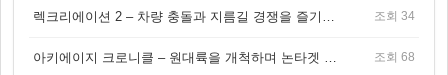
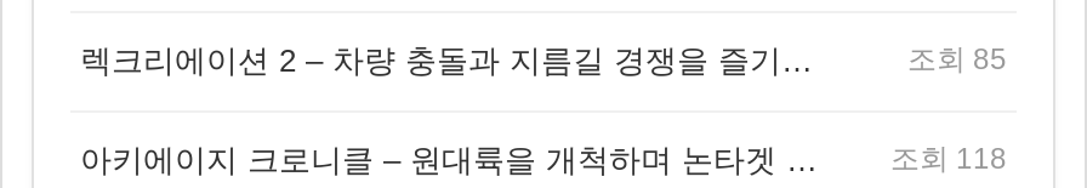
- 조회 34
+ 조회 85

- 조회 68
+ 조회 118
